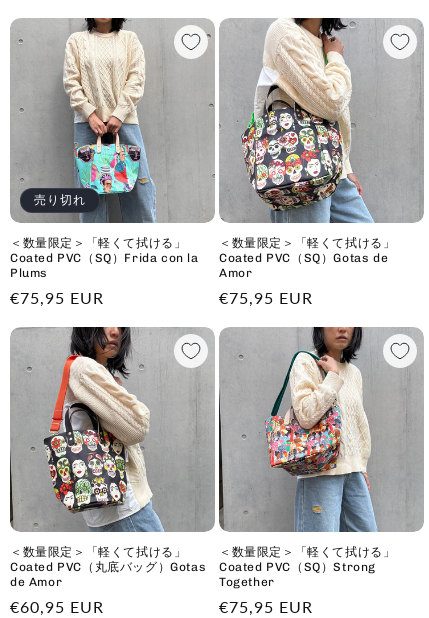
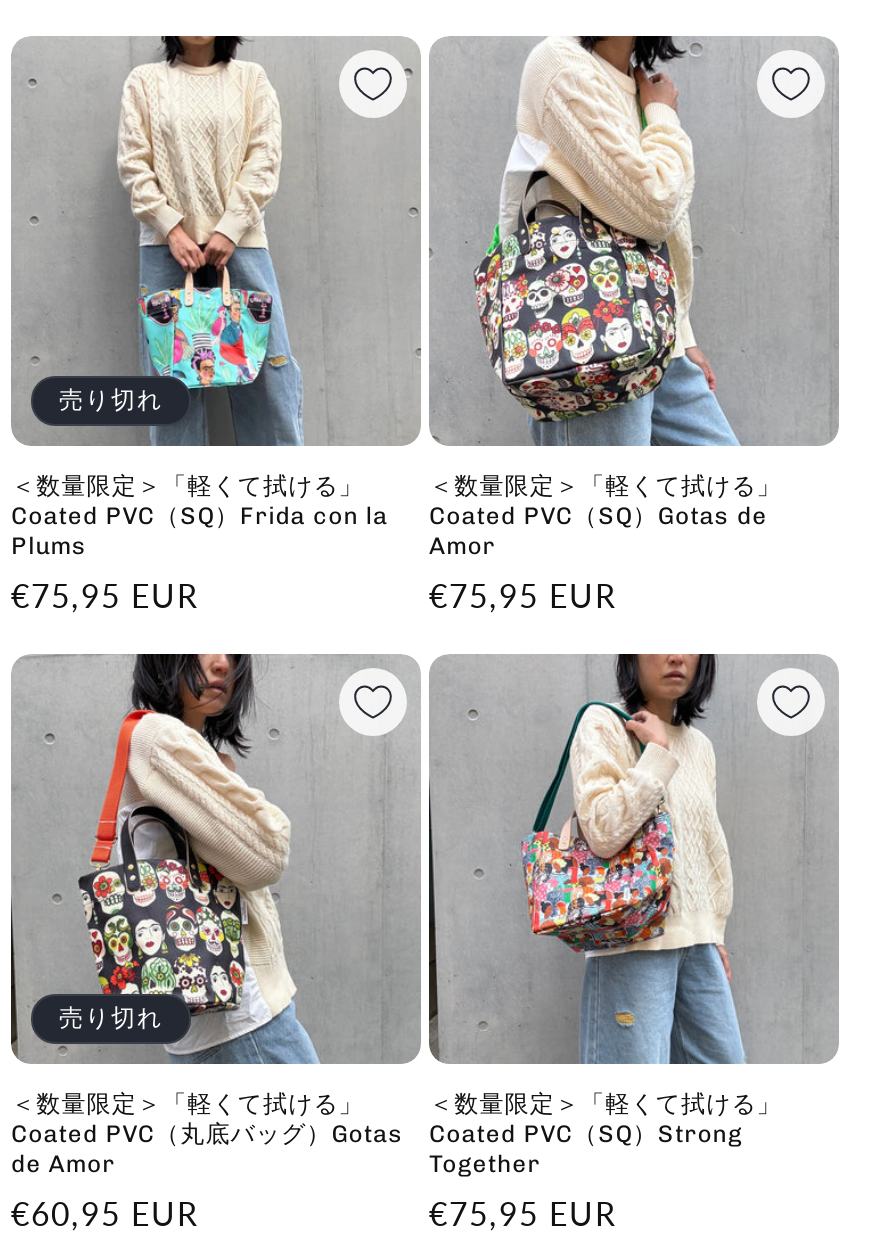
+ 売り切れ
